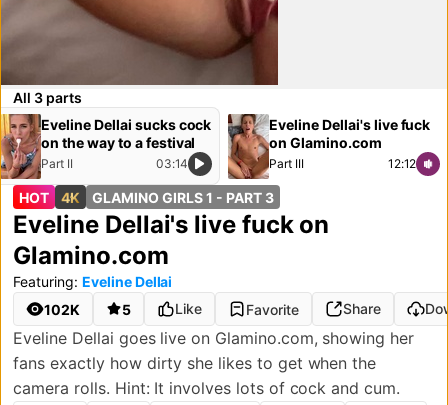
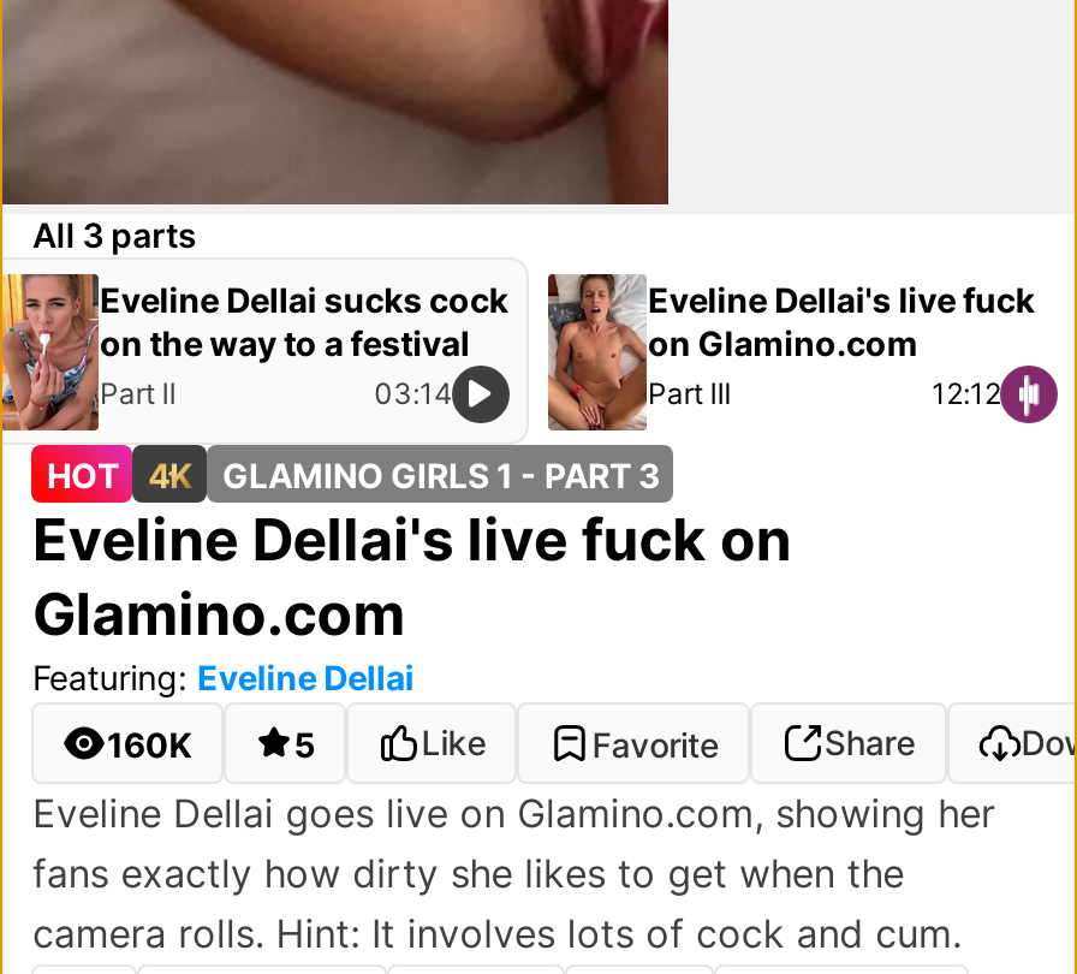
- 102K
+ 160K
